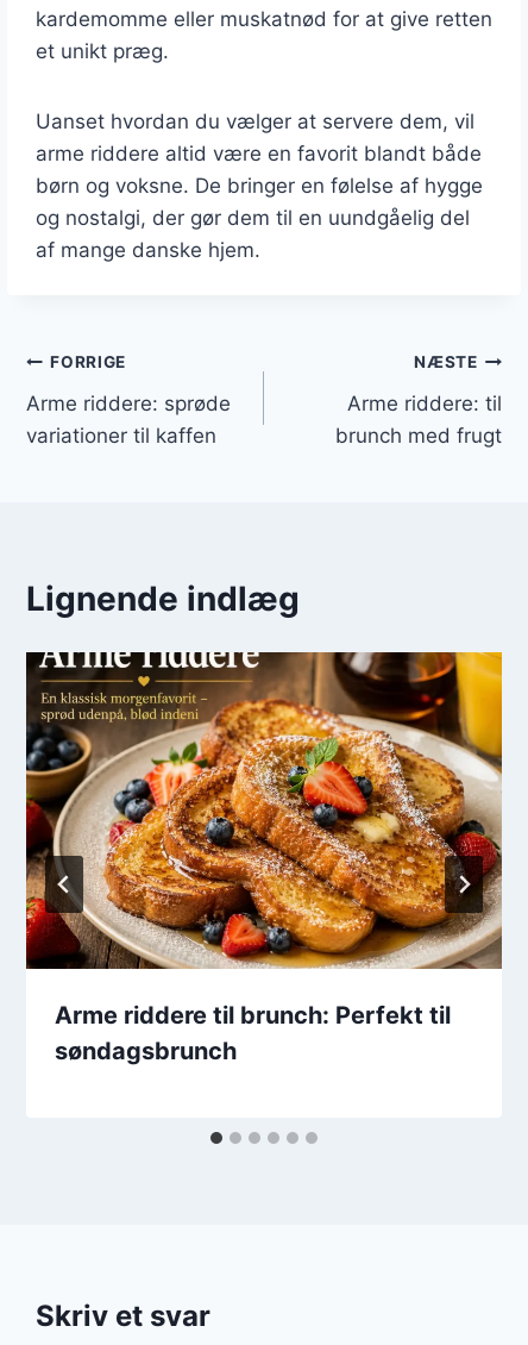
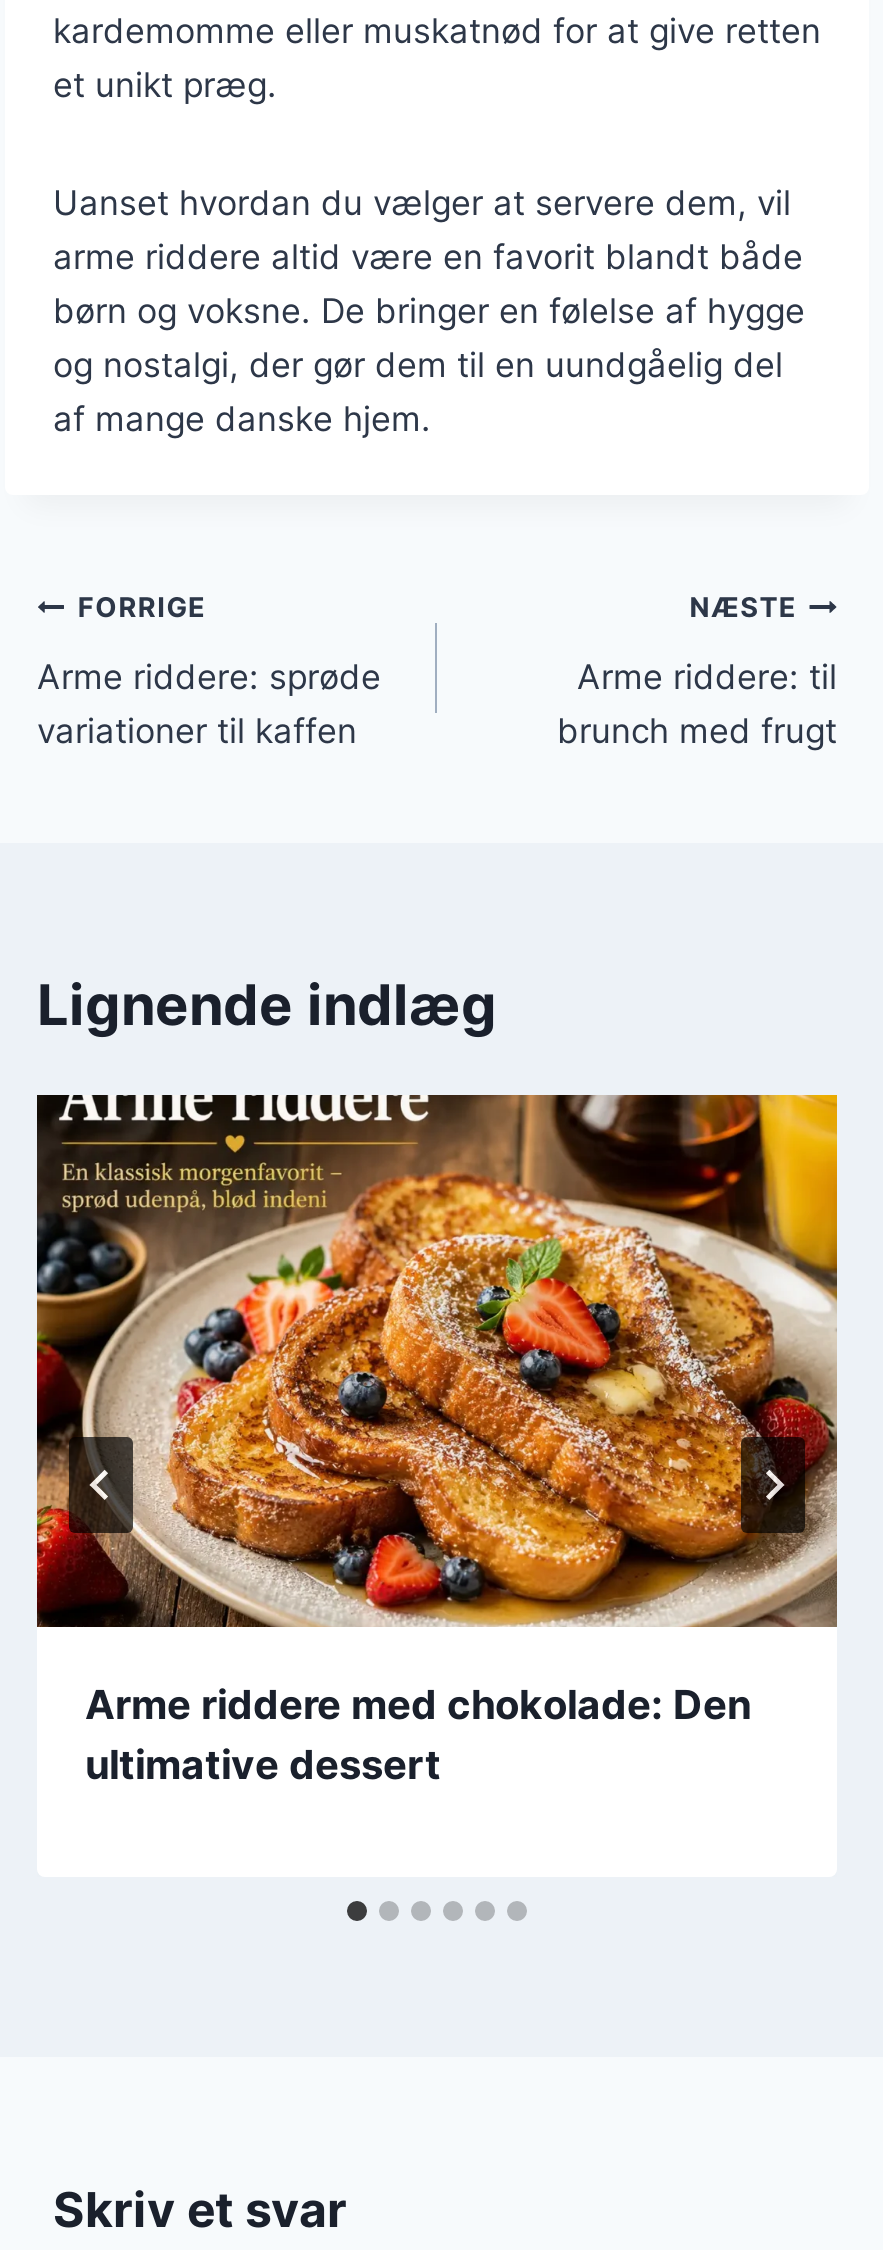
- Arme riddere til brunch: Perfekt til
- søndagsbrunch
+ Arme riddere med chokolade: Den
+ ultimative dessert
